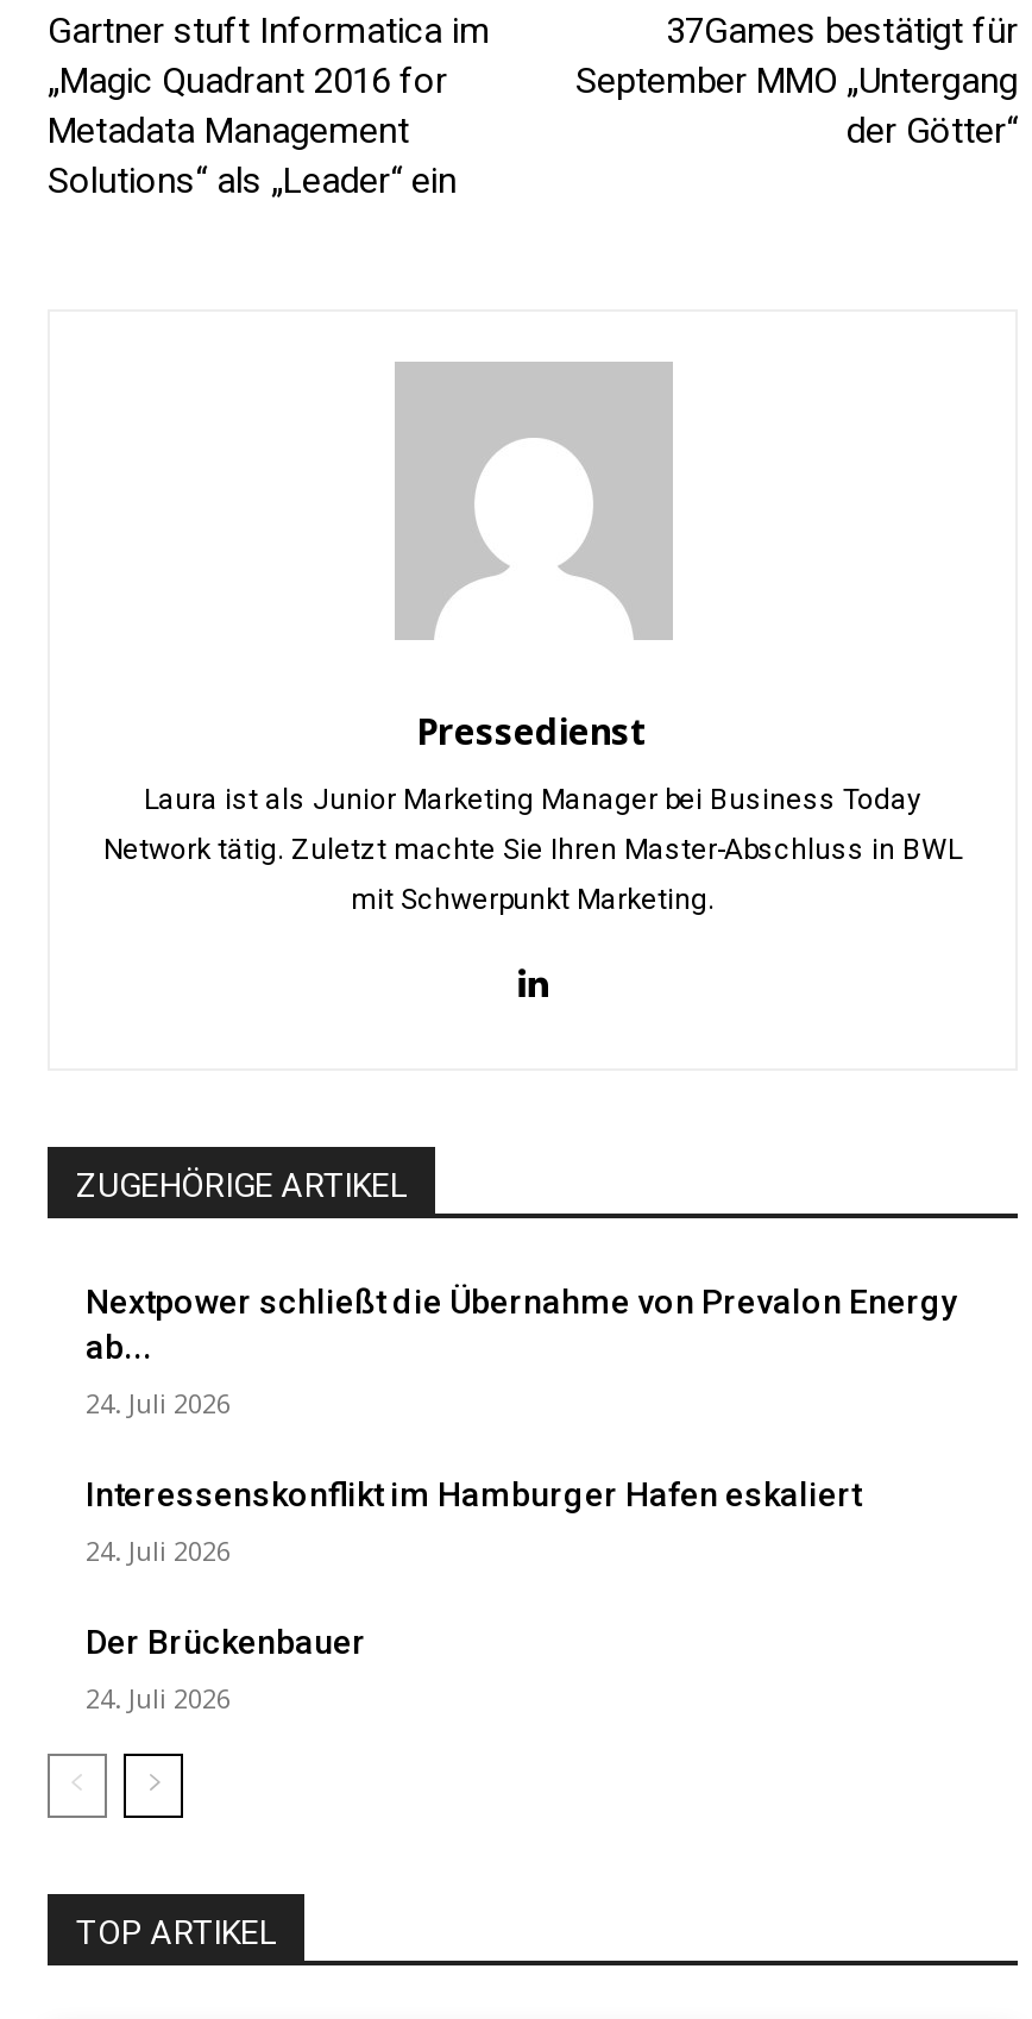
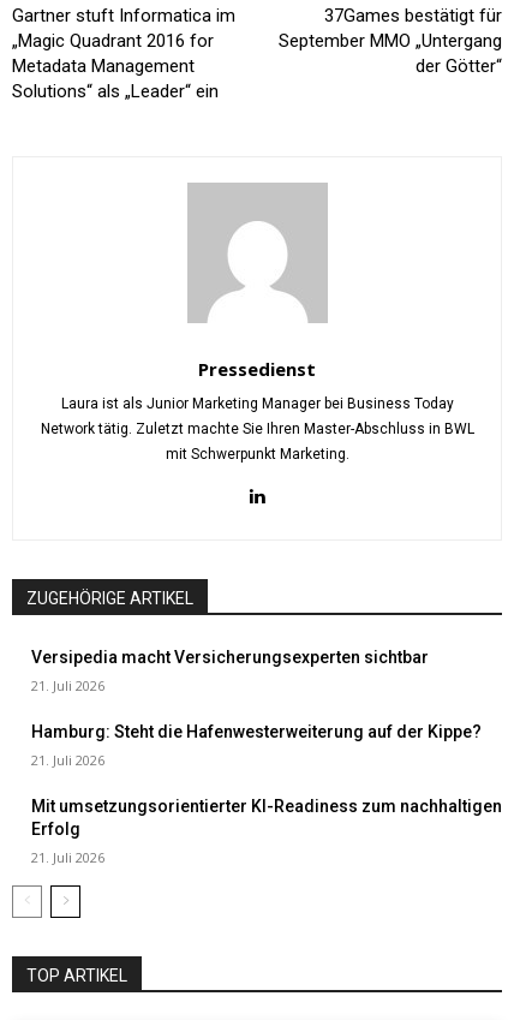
- Nextpower schließt die Übernahme von Prevalon Energy
- ab...
+ Versipedia macht Versicherungsexperten sichtbar

- 24. Juli 2026
+ 21. Juli 2026

- Interessenskonflikt im Hamburger Hafen eskaliert
+ Hamburg: Steht die Hafenwesterweiterung auf der Kippe?

- 24. Juli 2026
+ 21. Juli 2026

- Der Brückenbauer
+ Mit umsetzungsorientierter KI-Readiness zum nachhaltigen
+ Erfolg

- 24. Juli 2026
+ 21. Juli 2026
